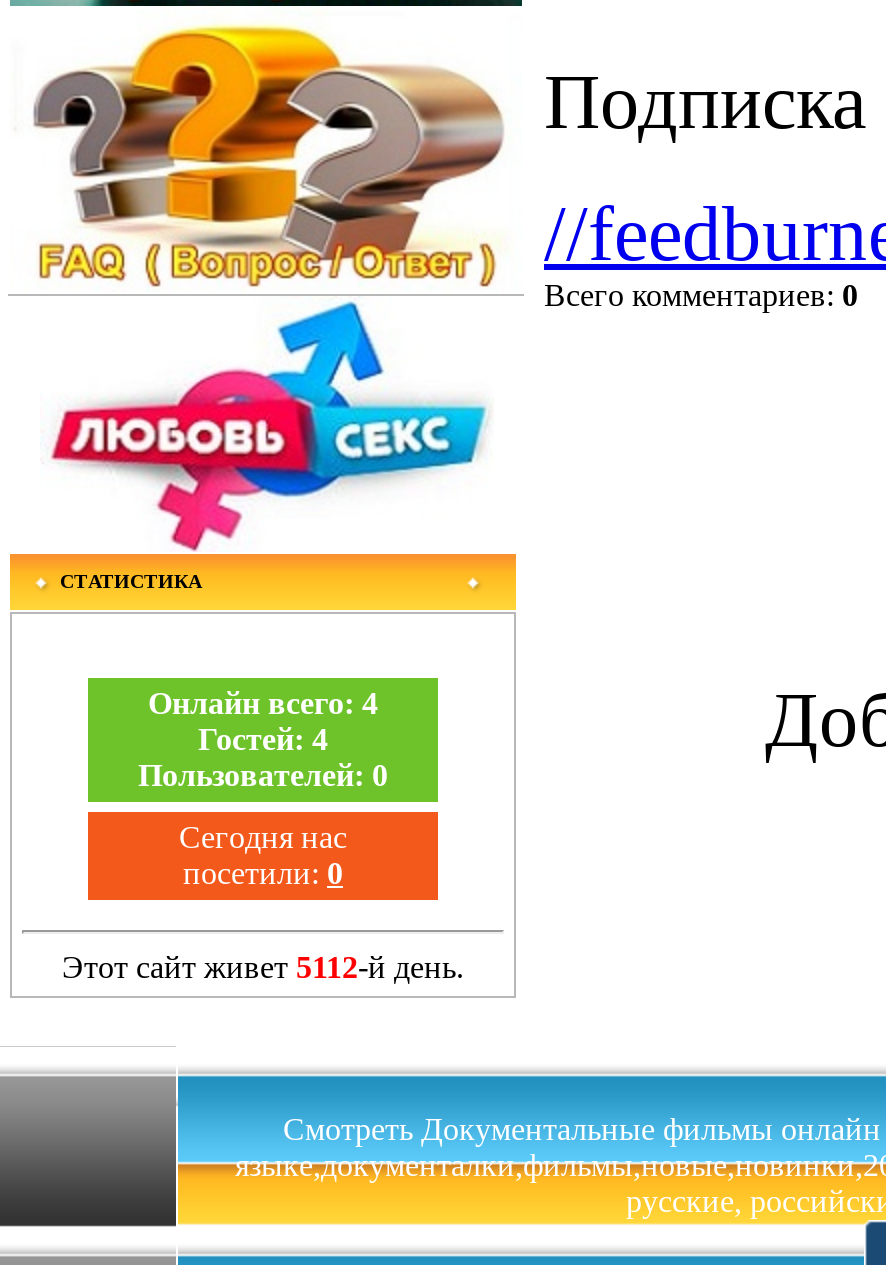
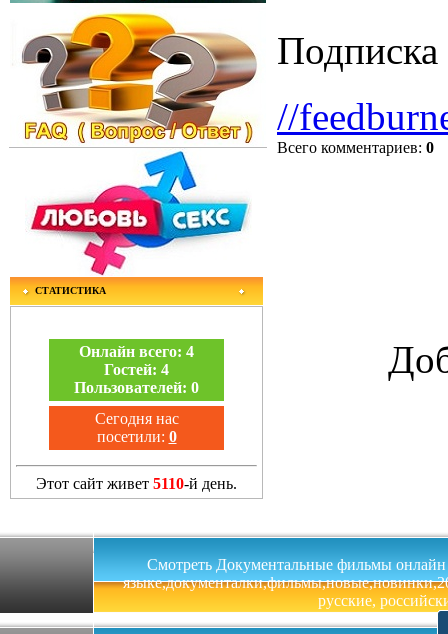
- Этот сайт живет 5112-й день.
+ Этот сайт живет 5110-й день.
